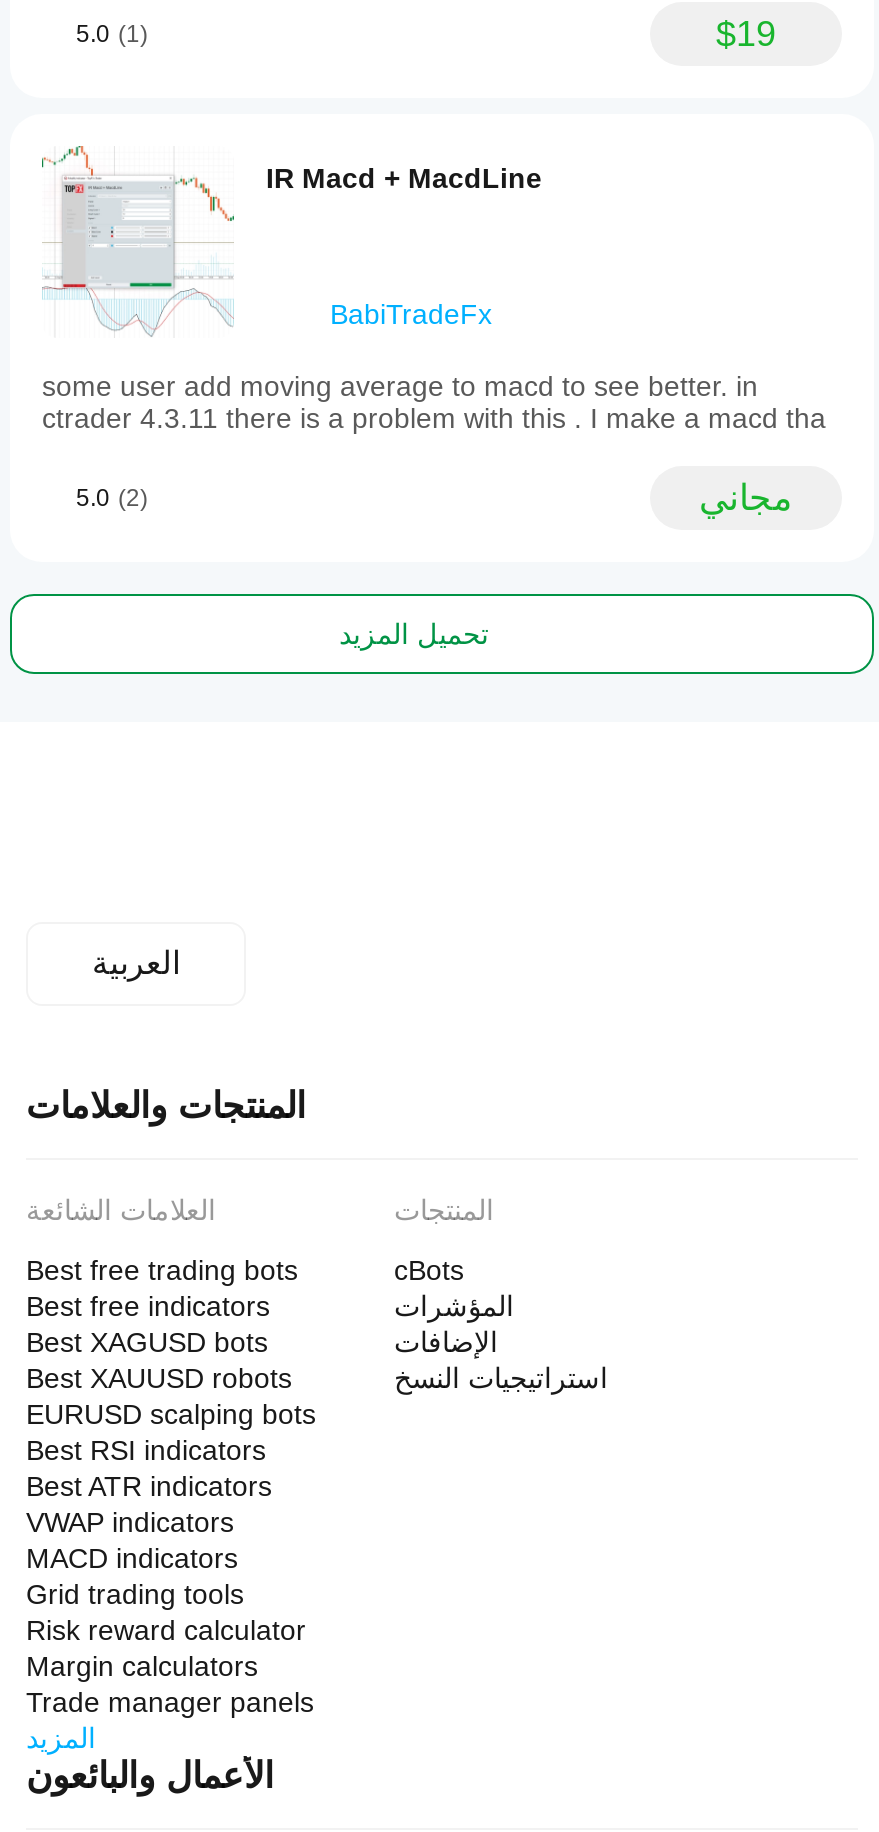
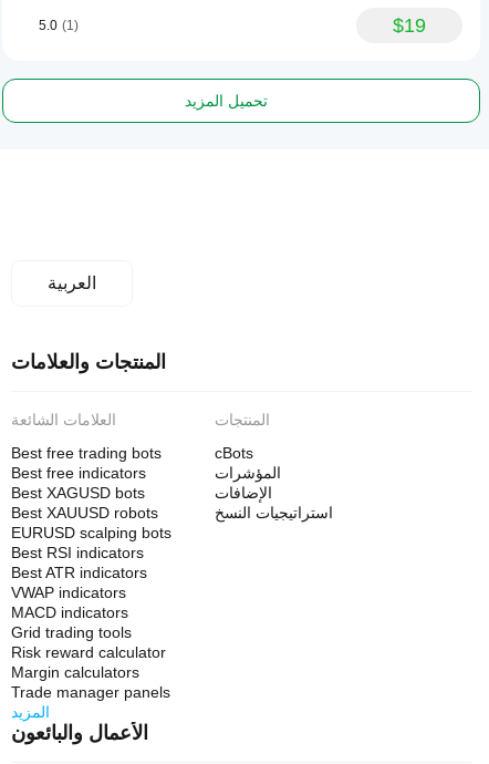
- [image]
- BabiTradeFx
- some user add moving average to macd to see better. in
- ctrader 4.3.11 there is a problem with this . I make a macd tha
- 5.0 (2)
- مجاني

- IR Macd + MacdLine
